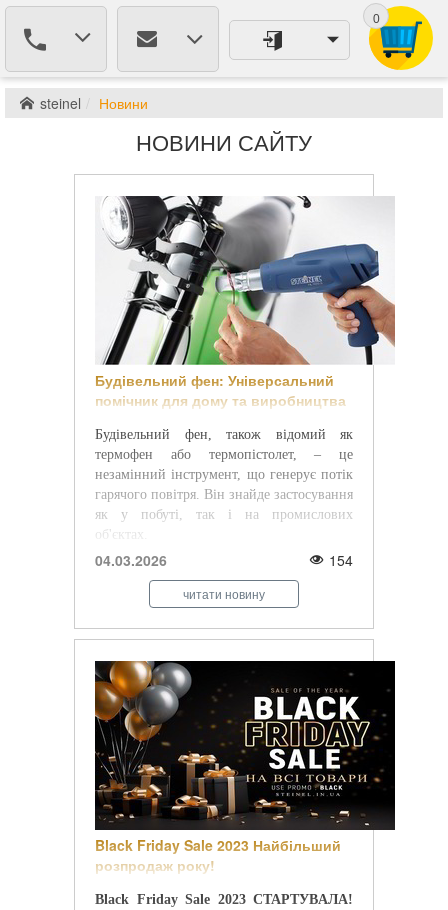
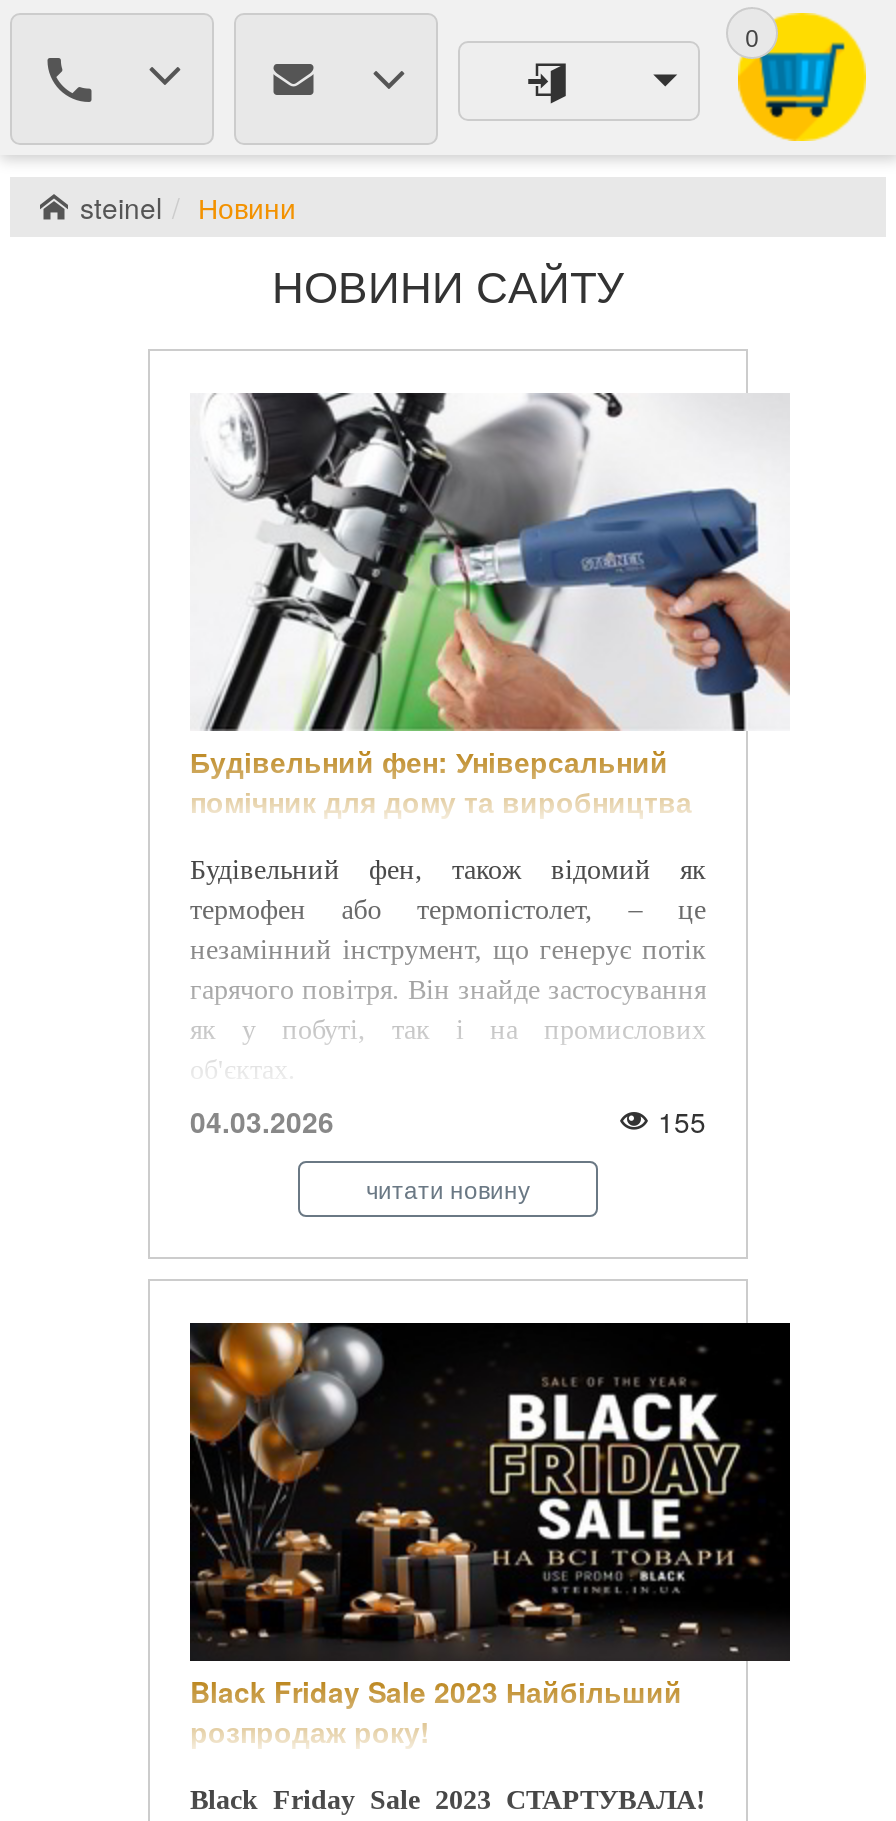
- 154
+ 155
